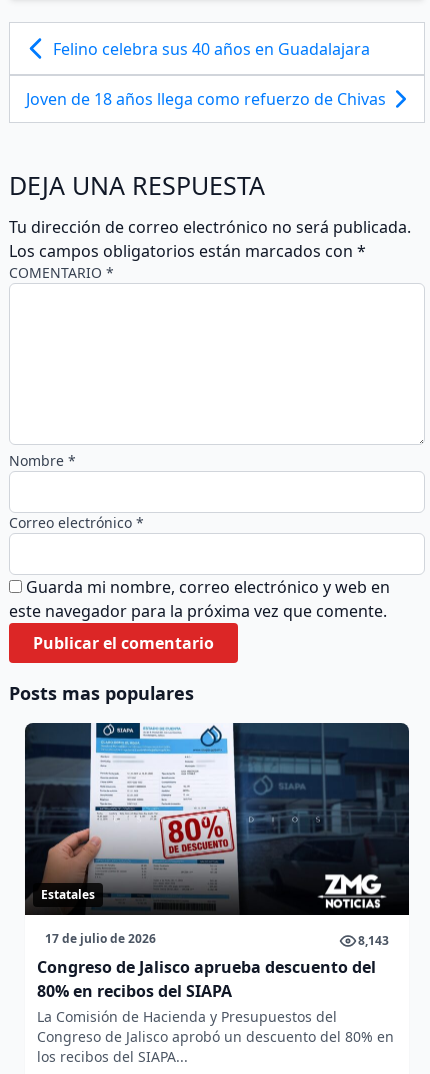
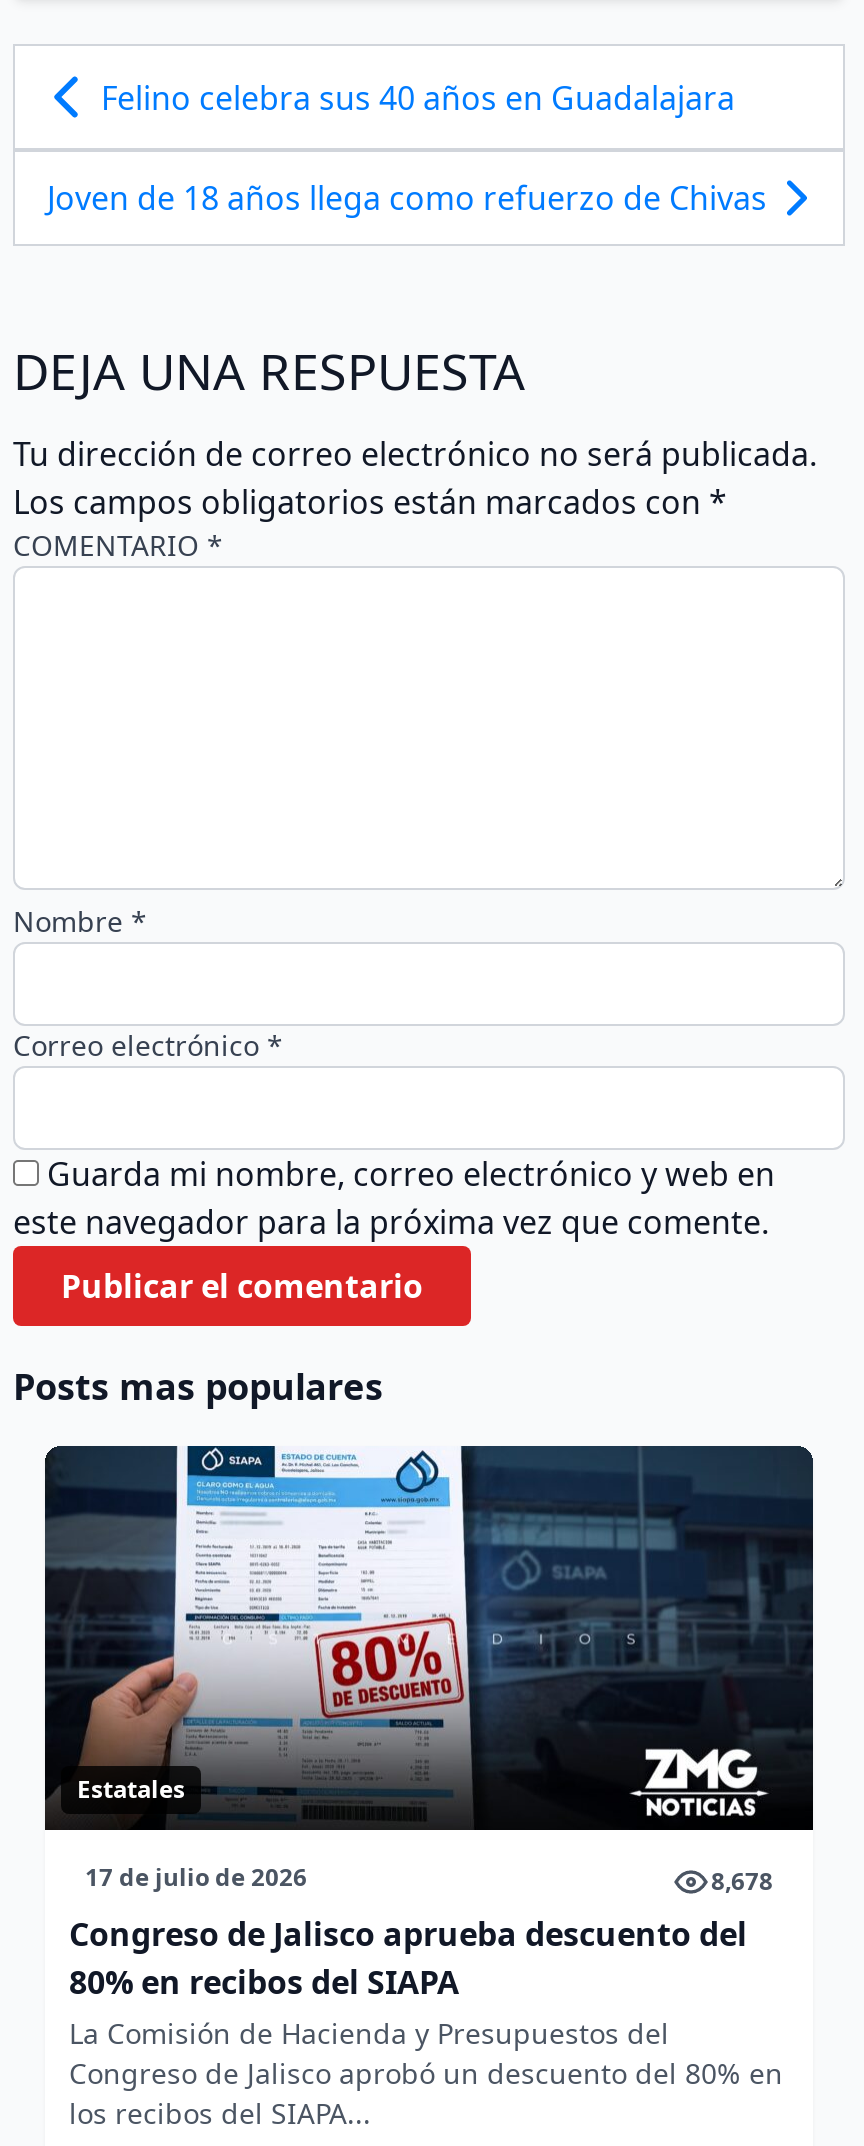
- 8,143
+ 8,678
